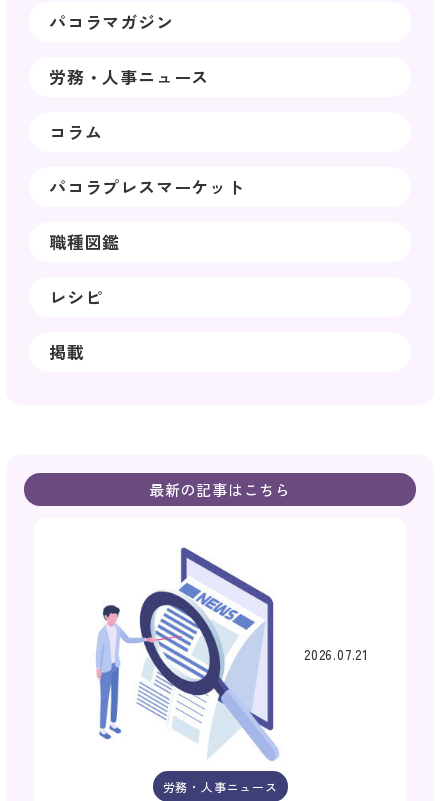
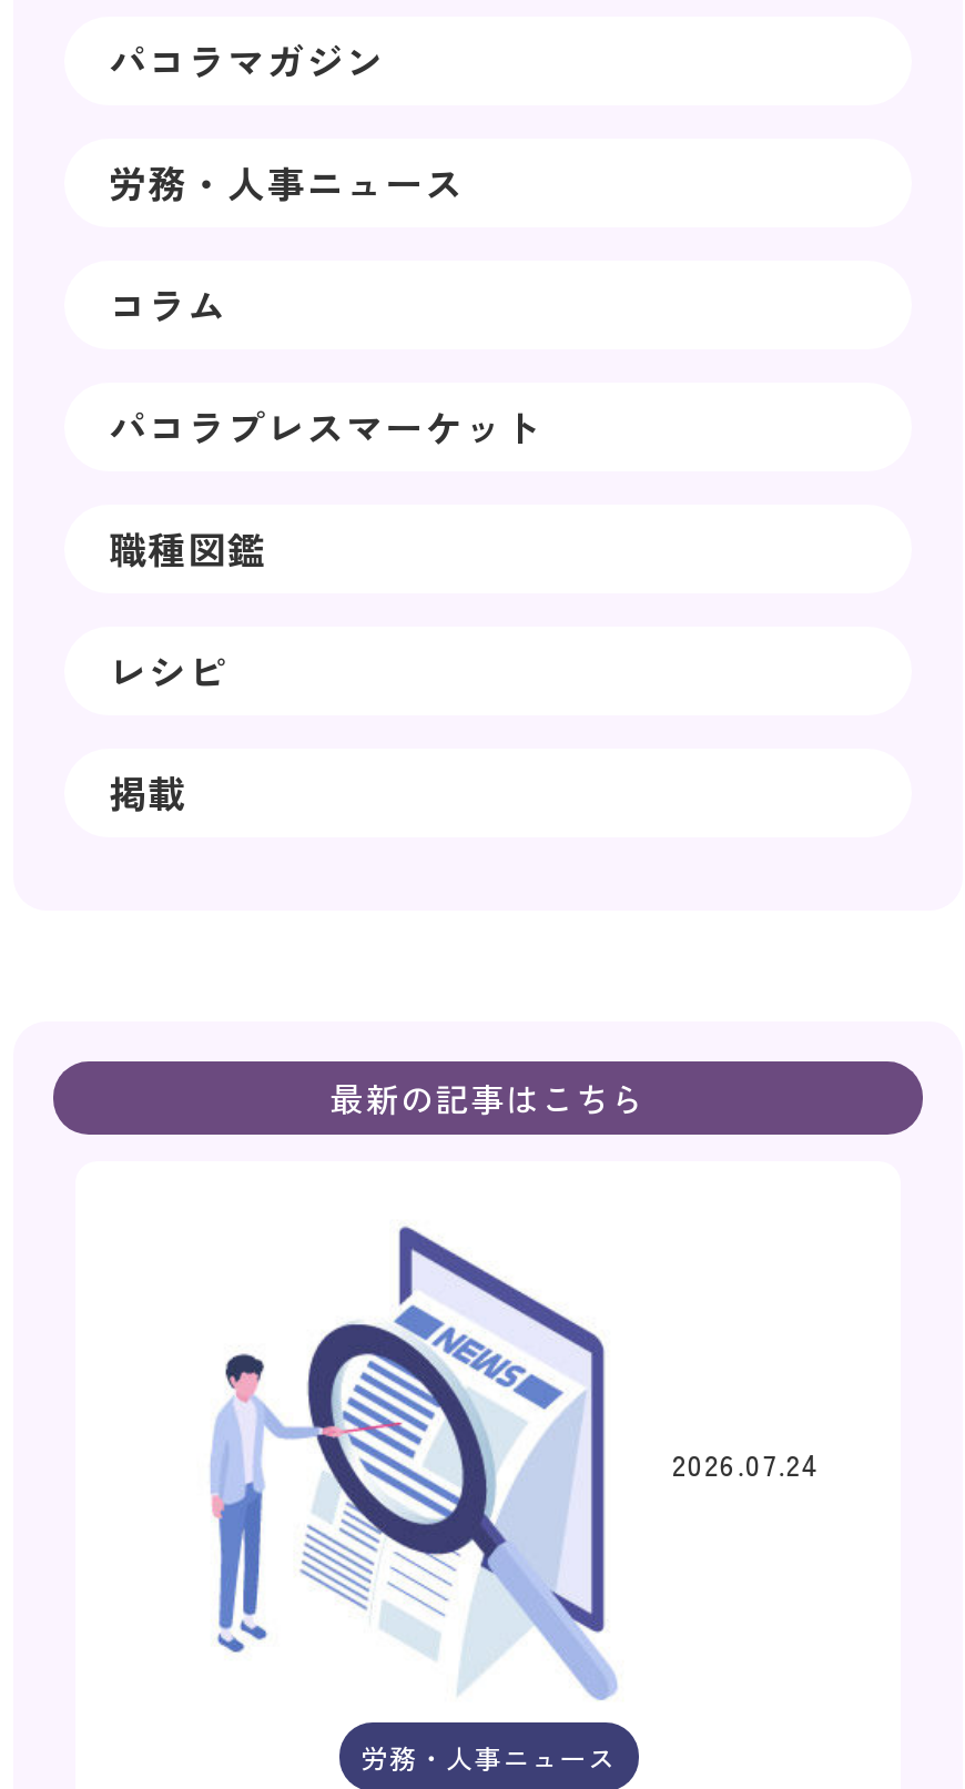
- 2026.07.21
+ 2026.07.24
